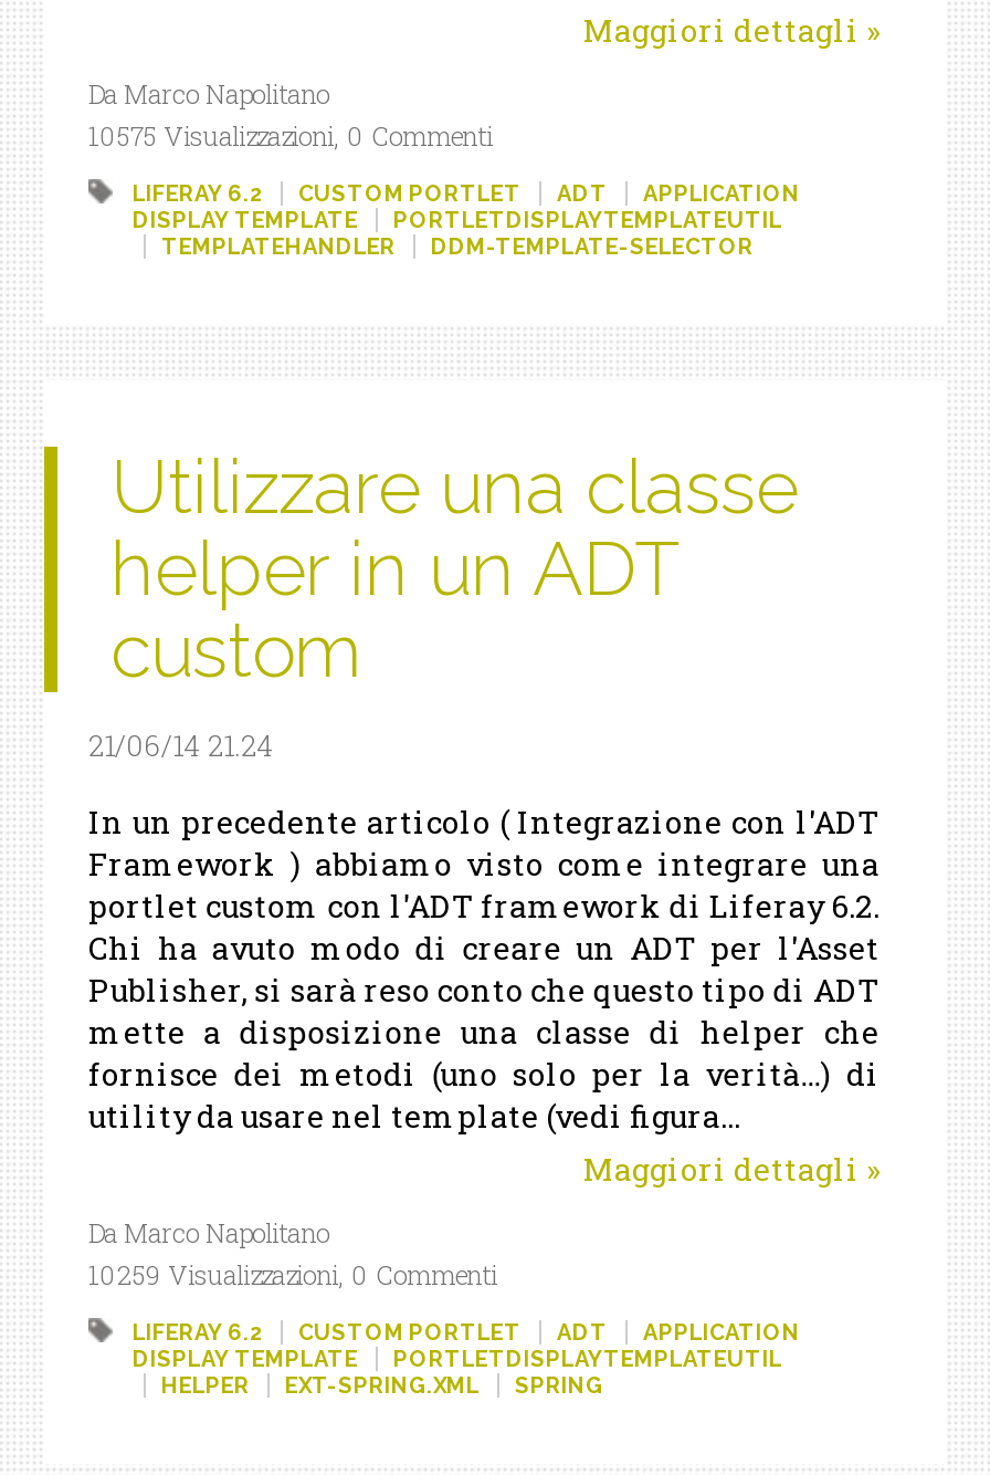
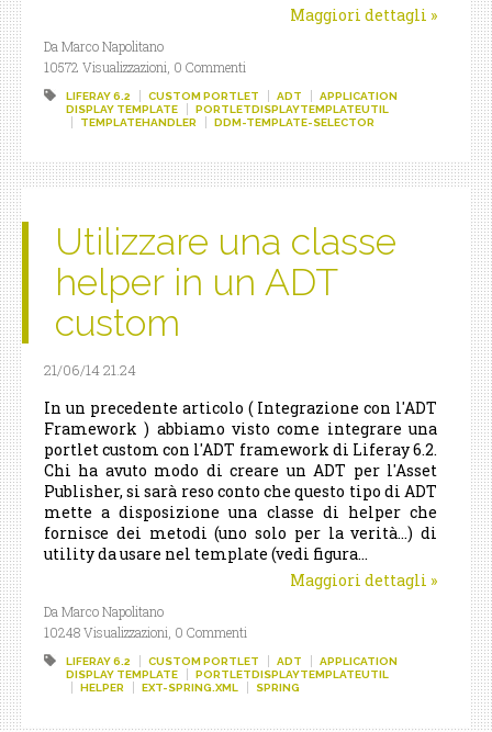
- 10575 Visualizzazioni, 0 Commenti
+ 10572 Visualizzazioni, 0 Commenti

- 10259 Visualizzazioni, 0 Commenti
+ 10248 Visualizzazioni, 0 Commenti
